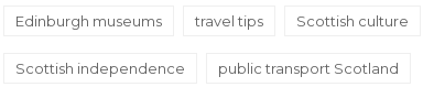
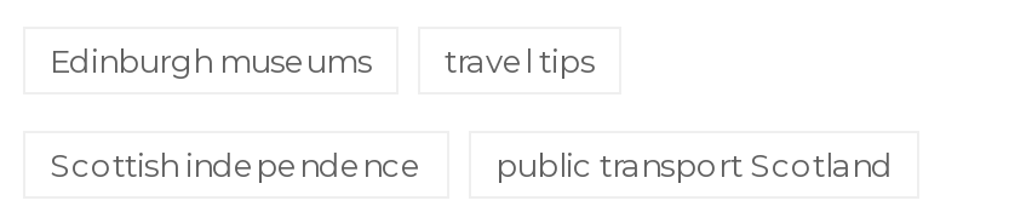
- Scottish culture
